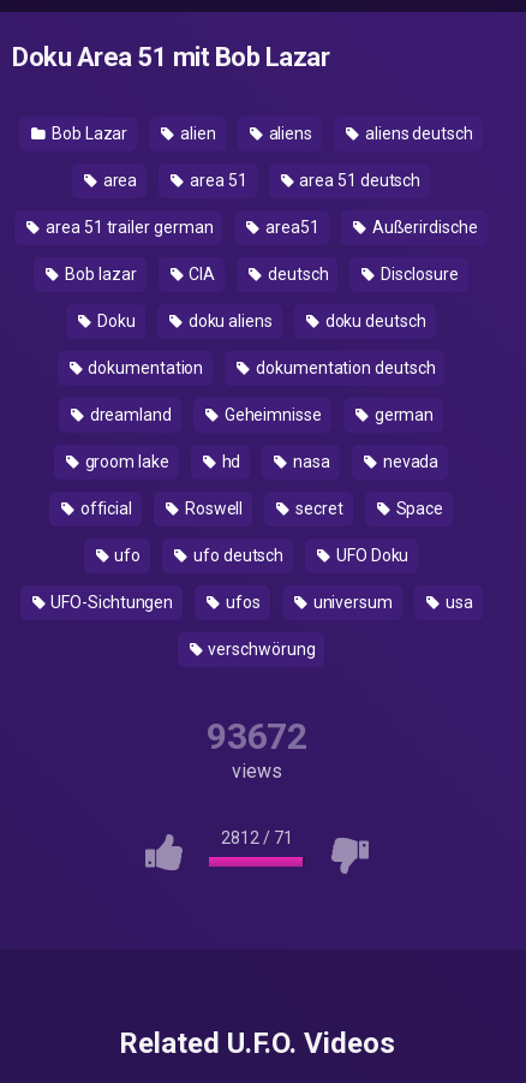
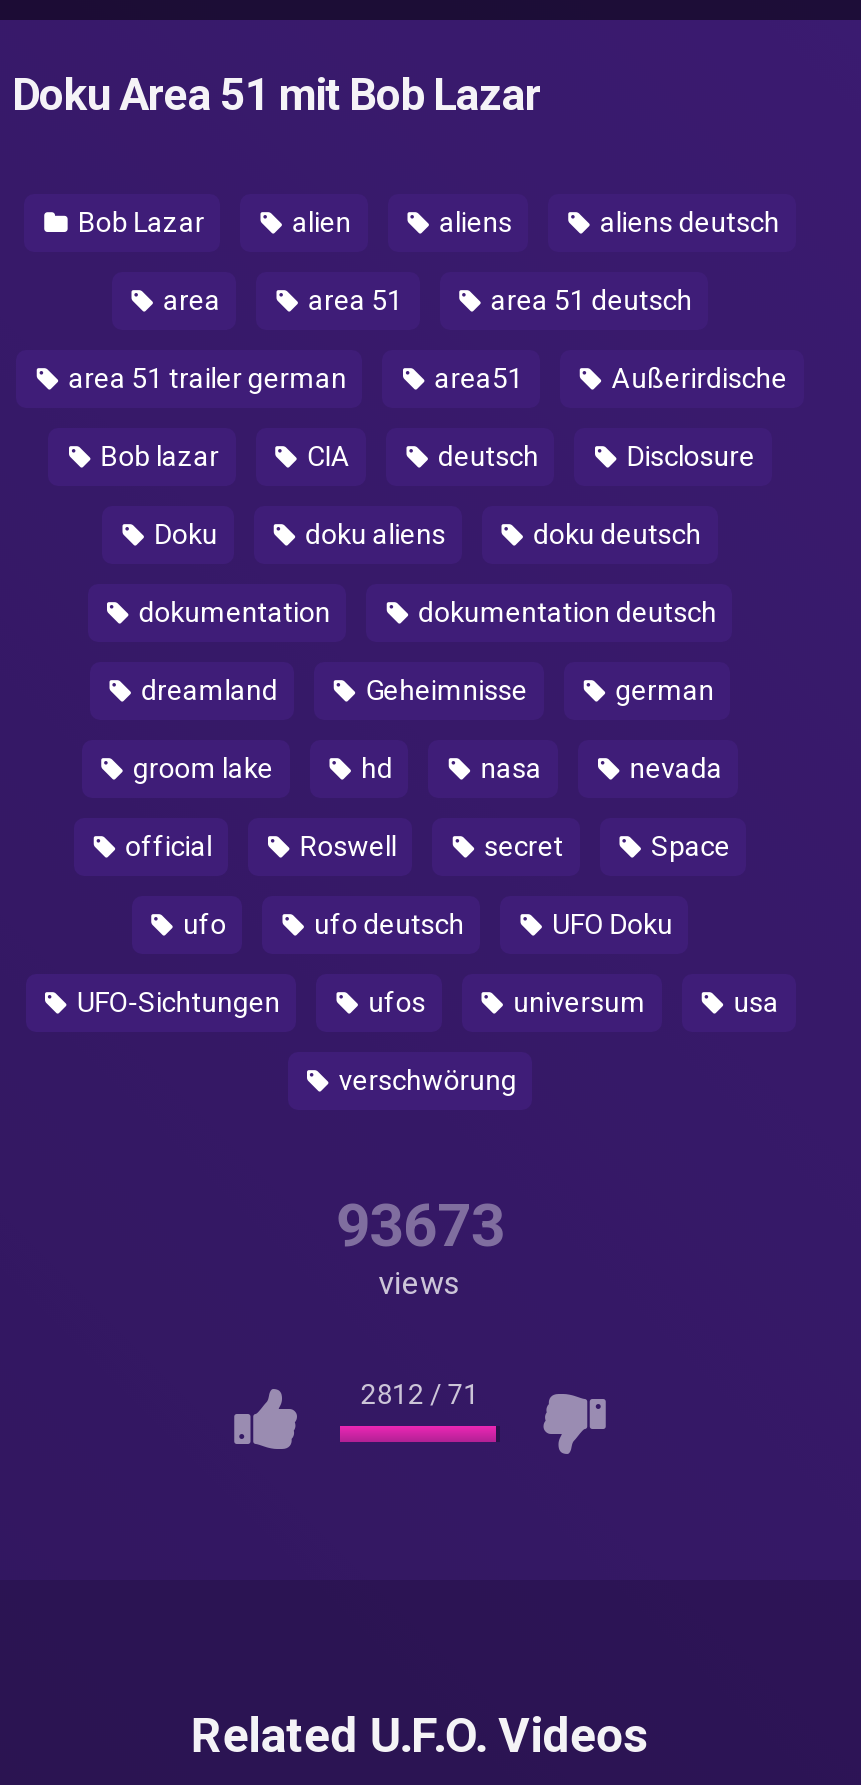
- 93672
+ 93673
